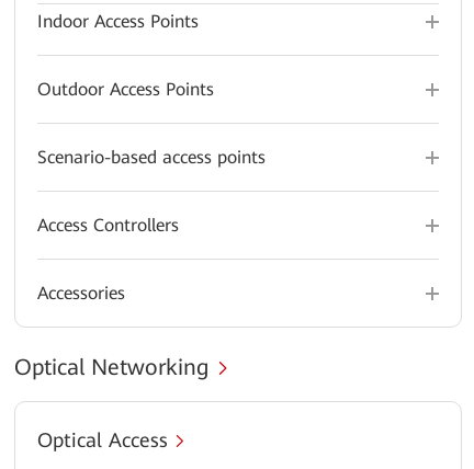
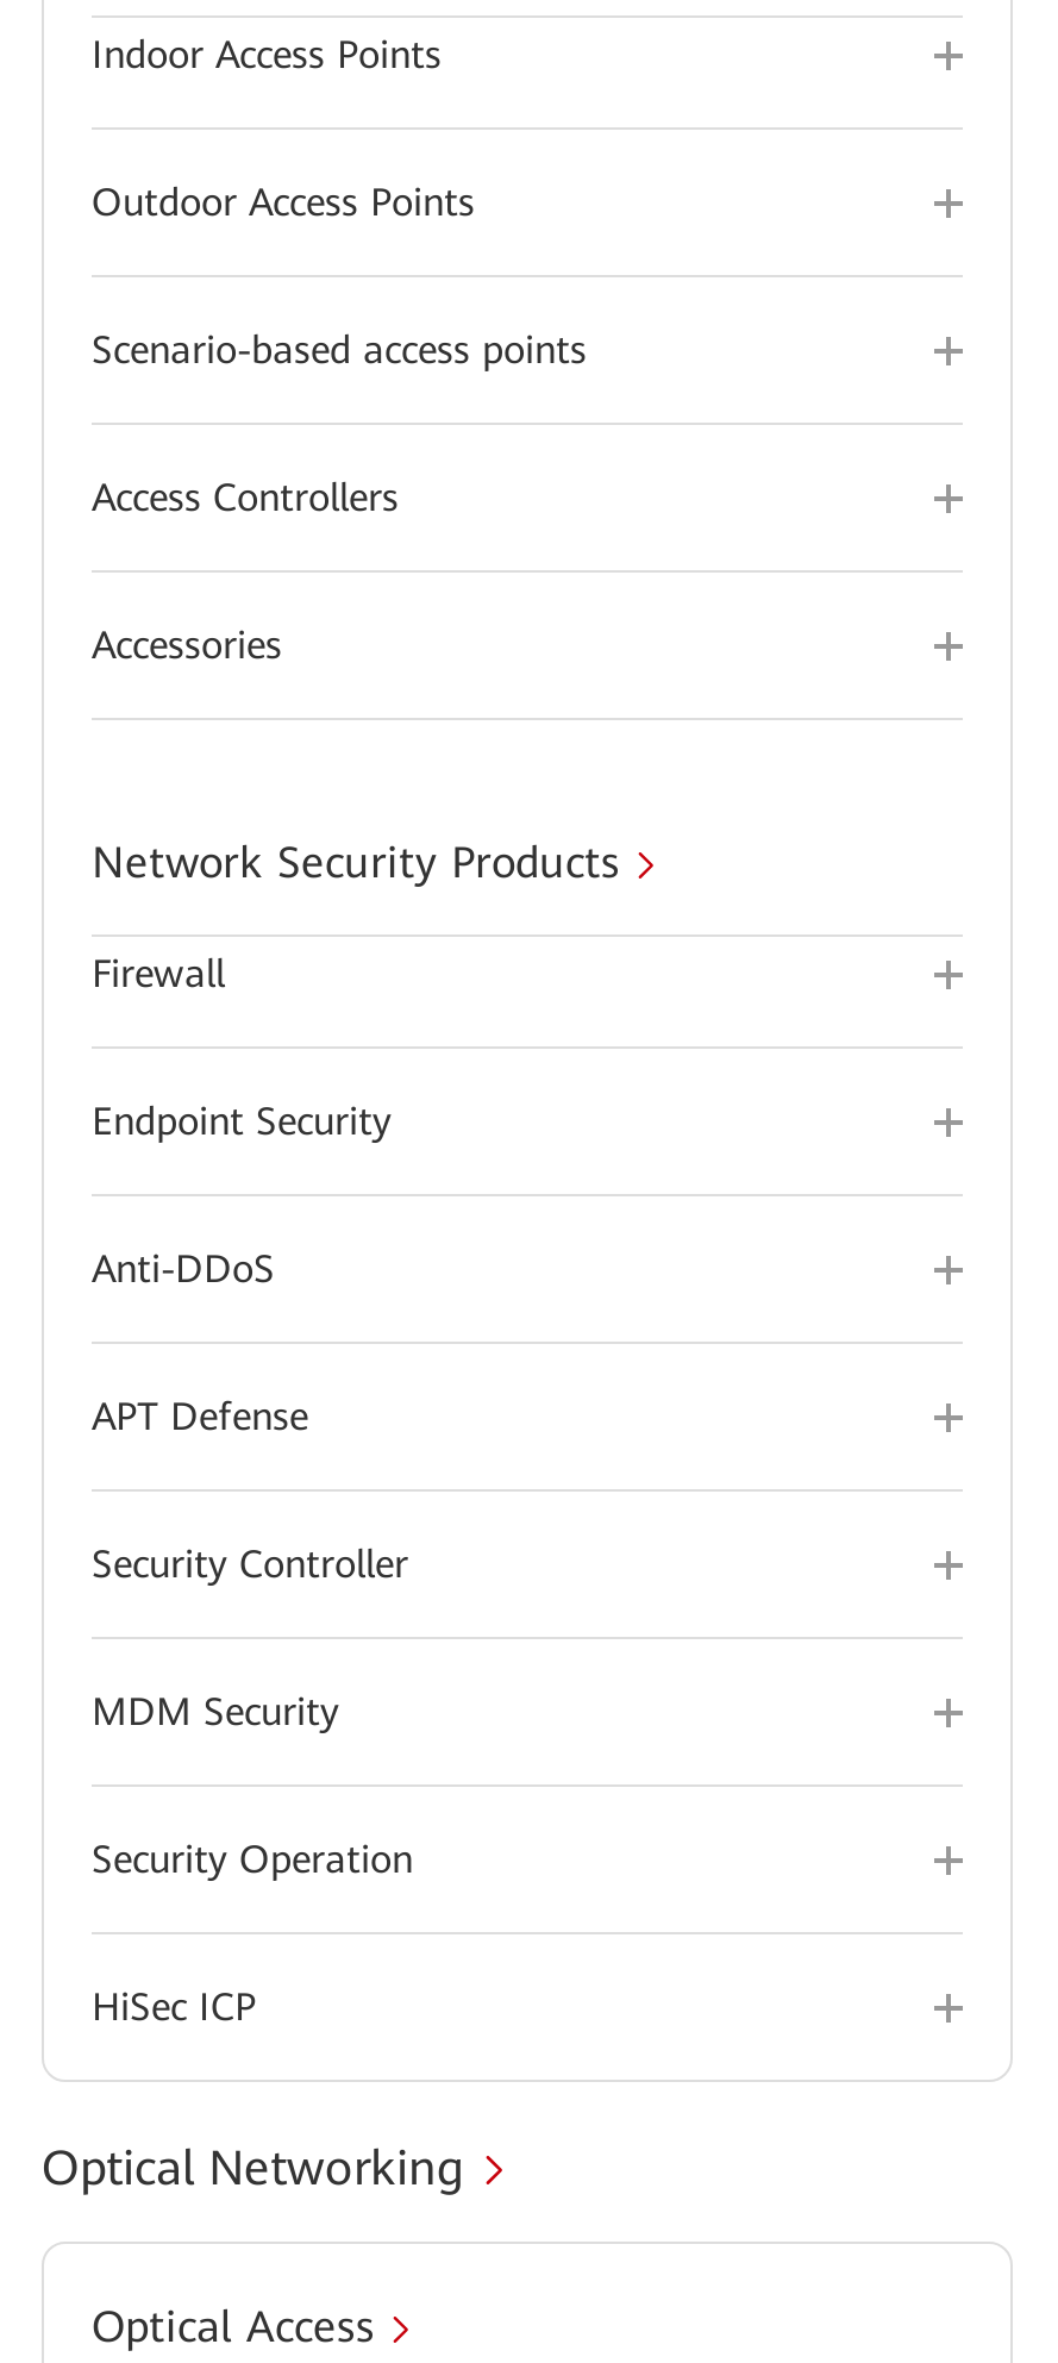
+ Network Security Products
+ Firewall
+ Endpoint Security
+ Anti-DDoS
+ APT Defense
+ Security Controller
+ MDM Security
+ Security Operation
+ HiSec ICP
